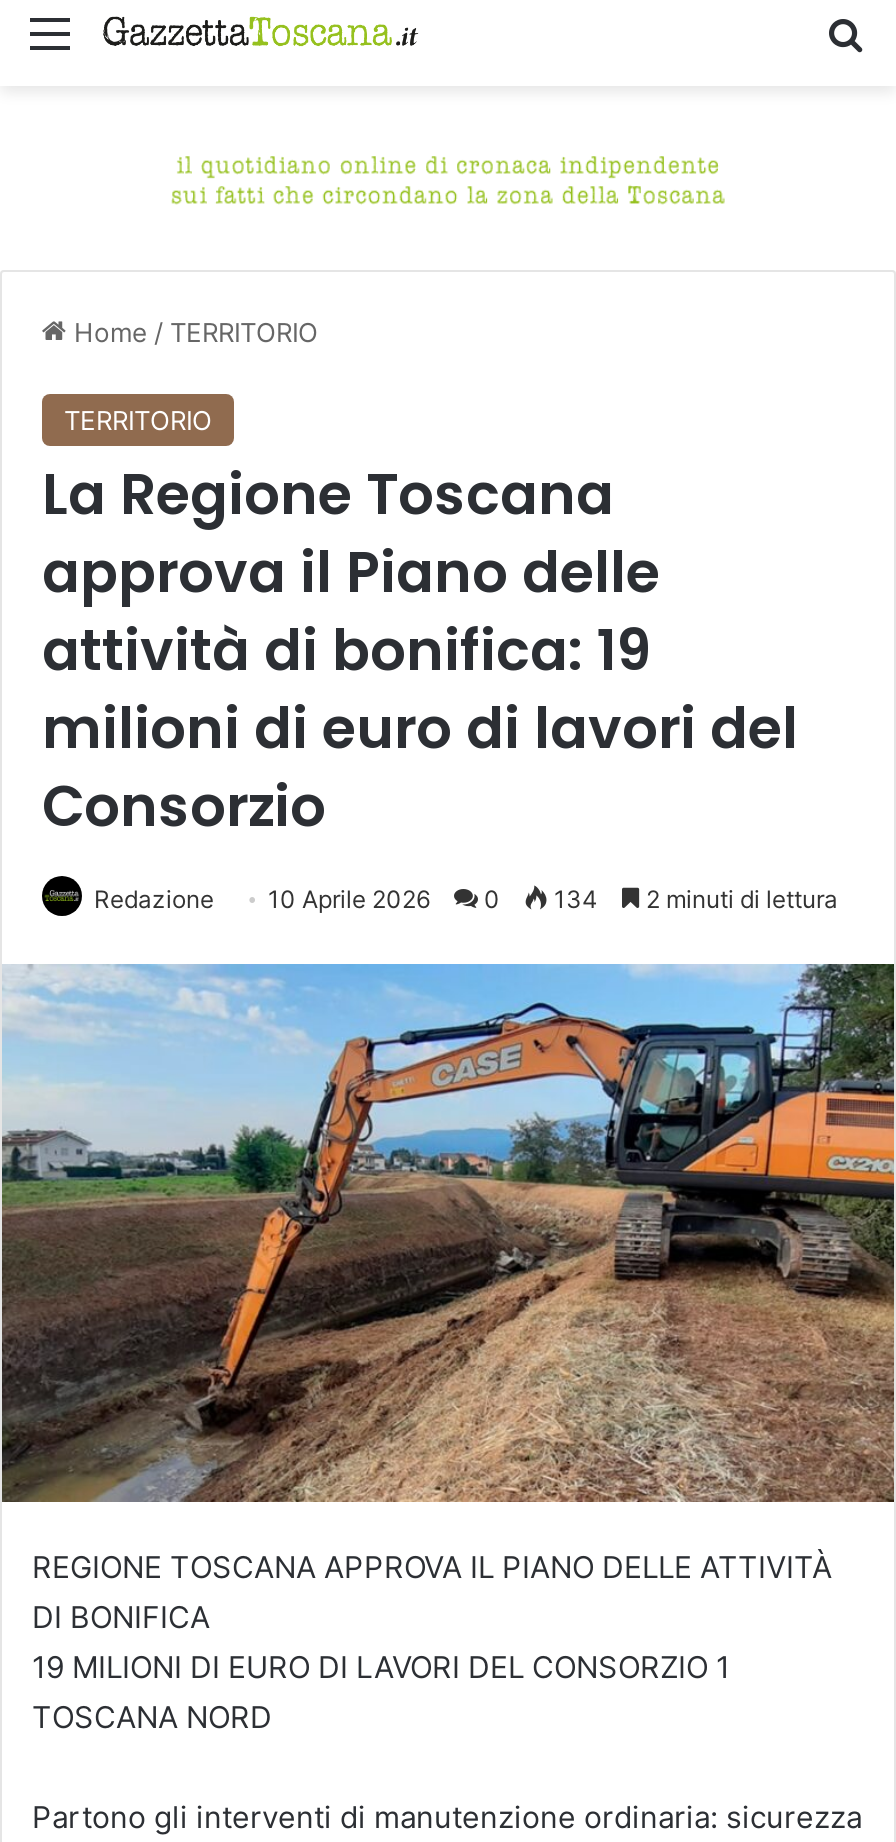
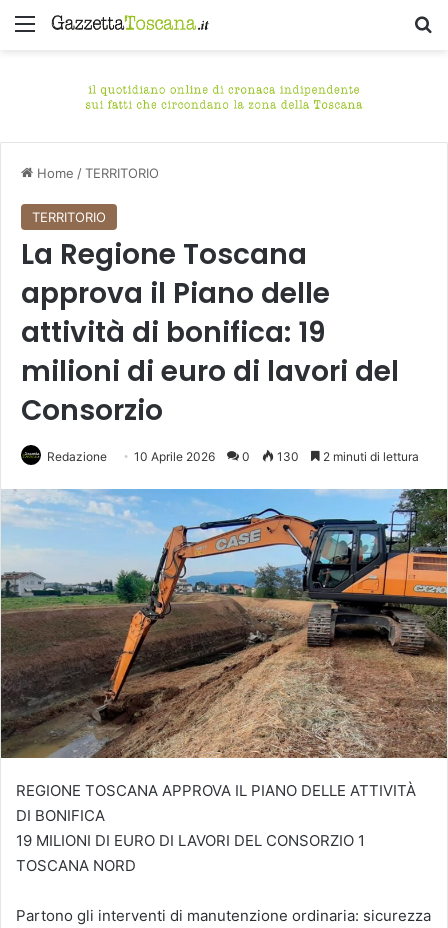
- Redazione 10 Aprile 2026 0 134 2 minuti di lettura
+ Redazione 10 Aprile 2026 0 130 2 minuti di lettura
